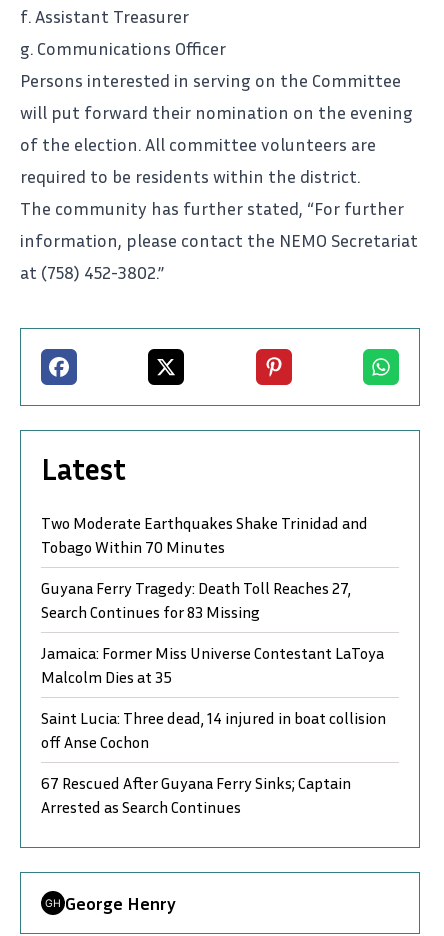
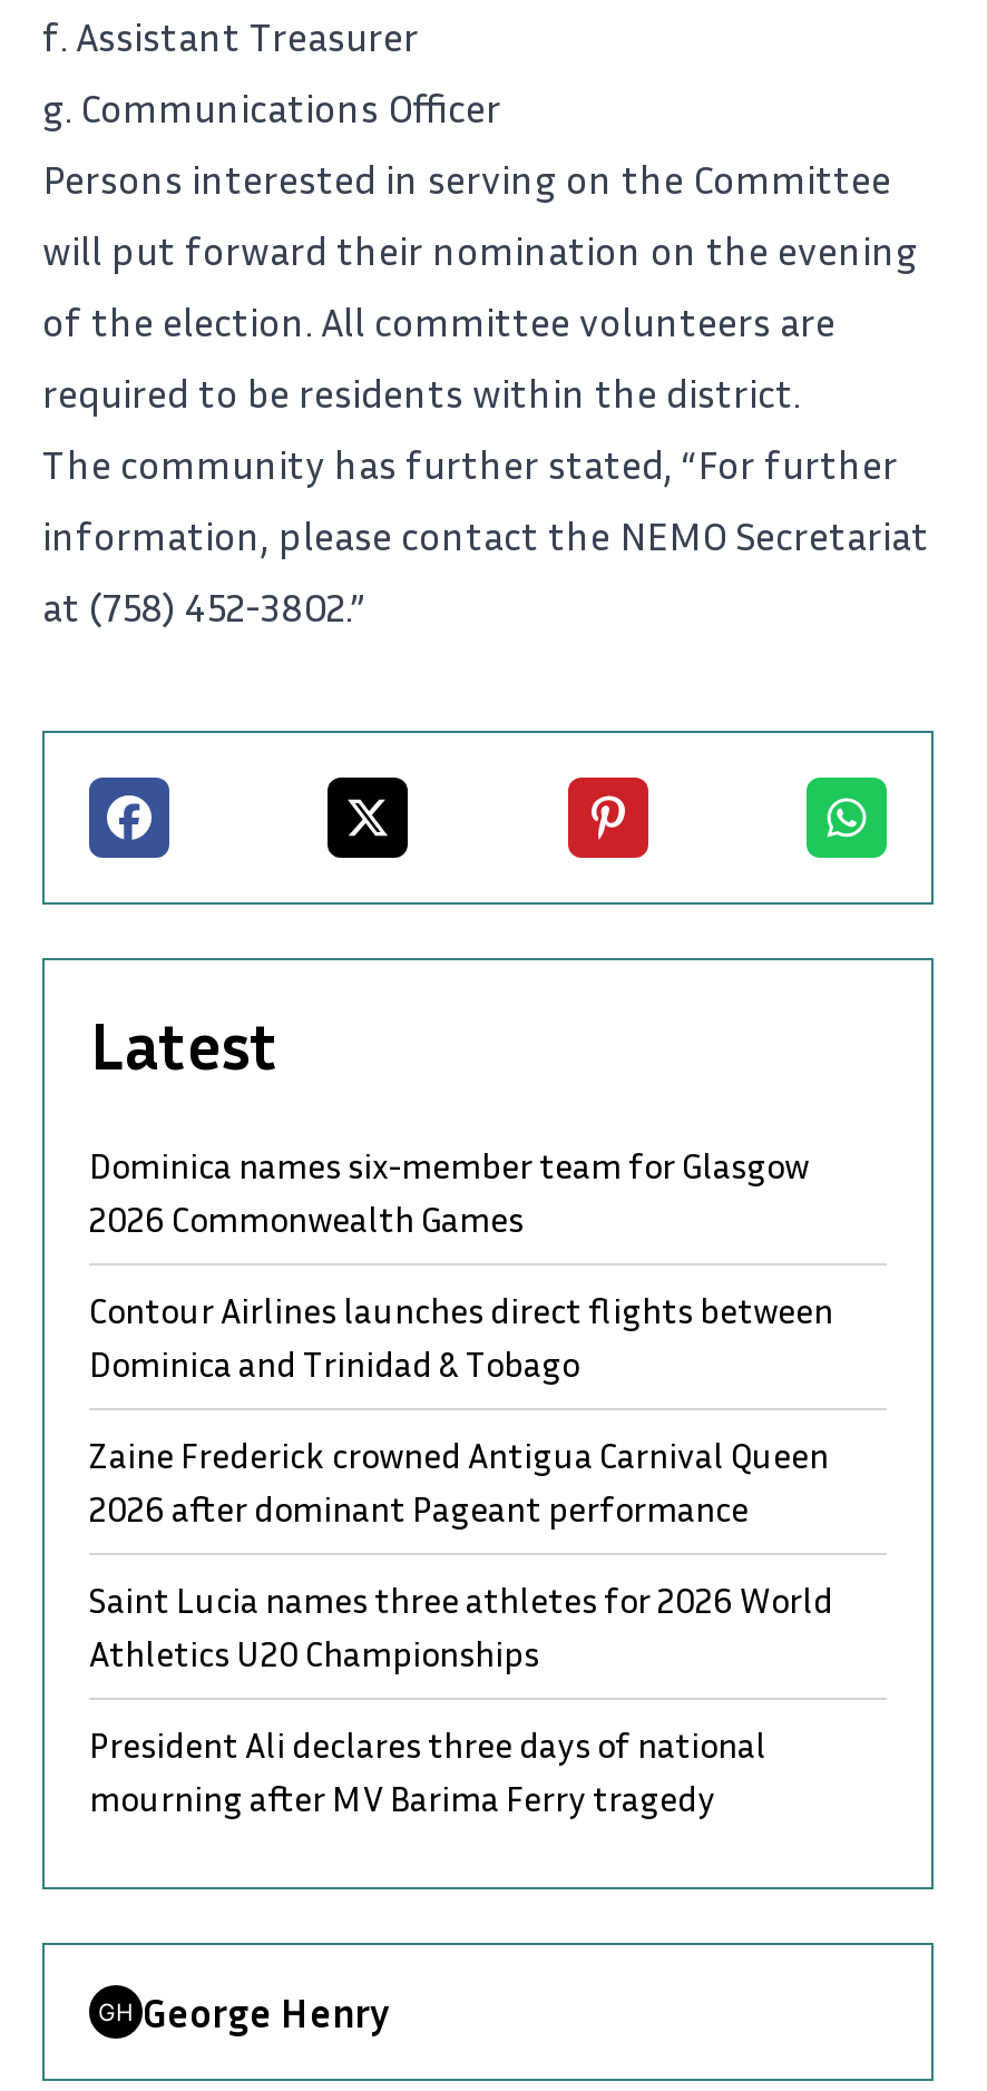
- Two Moderate Earthquakes Shake Trinidad and
- Tobago Within 70 Minutes
+ Dominica names six-member team for Glasgow
+ 2026 Commonwealth Games

- Guyana Ferry Tragedy: Death Toll Reaches 27,
- Search Continues for 83 Missing
+ Contour Airlines launches direct flights between
+ Dominica and Trinidad & Tobago

- Jamaica: Former Miss Universe Contestant LaToya
- Malcolm Dies at 35
+ Zaine Frederick crowned Antigua Carnival Queen
+ 2026 after dominant Pageant performance

- Saint Lucia: Three dead, 14 injured in boat collision
- off Anse Cochon
+ Saint Lucia names three athletes for 2026 World
+ Athletics U20 Championships

- 67 Rescued After Guyana Ferry Sinks; Captain
- Arrested as Search Continues
+ President Ali declares three days of national
+ mourning after MV Barima Ferry tragedy
